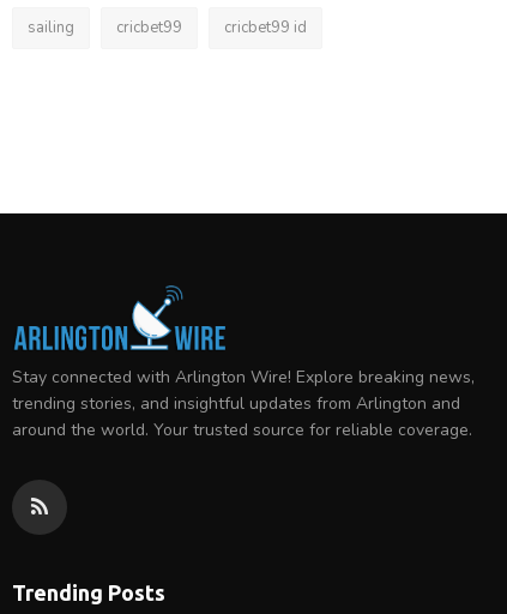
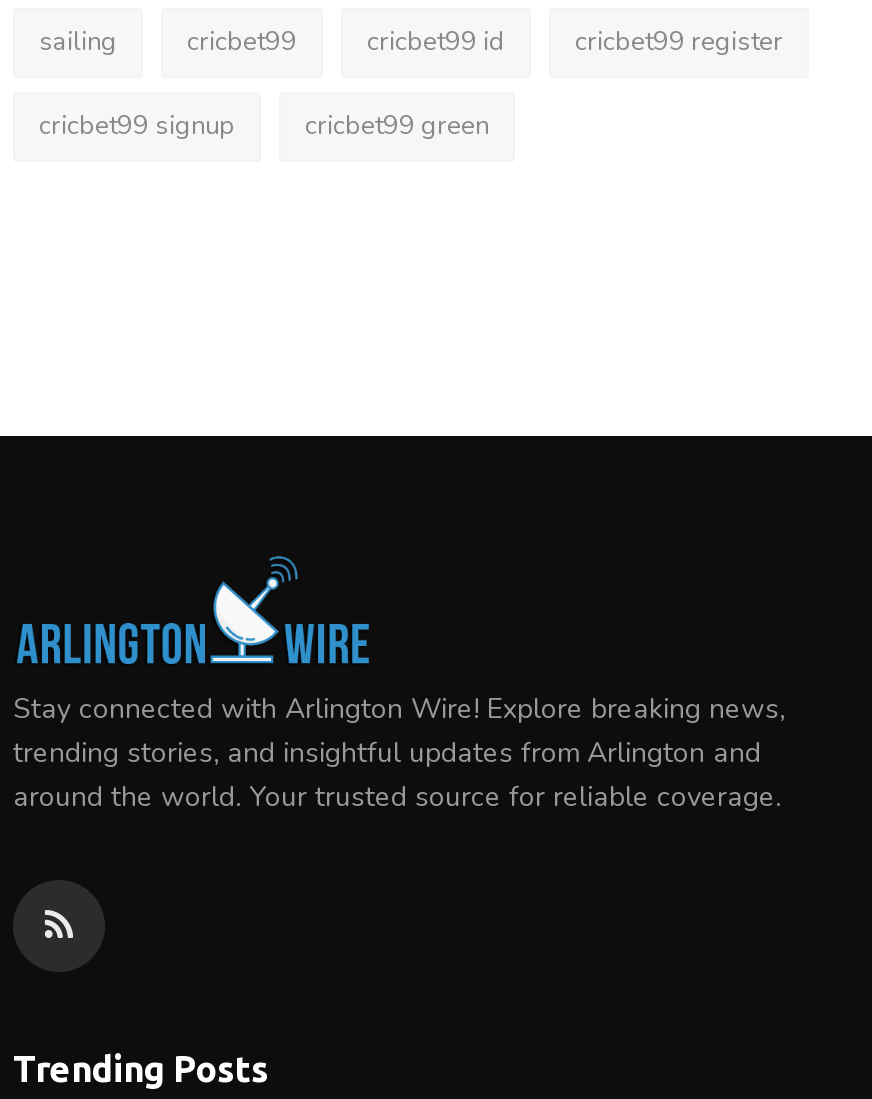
+ cricbet99 register
+ cricbet99 signup
+ cricbet99 green
